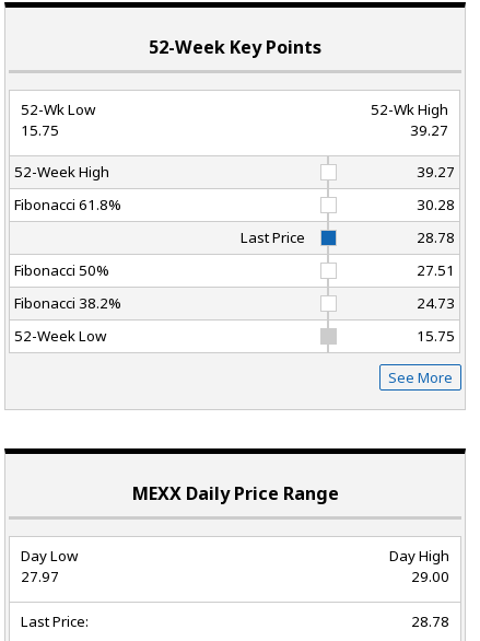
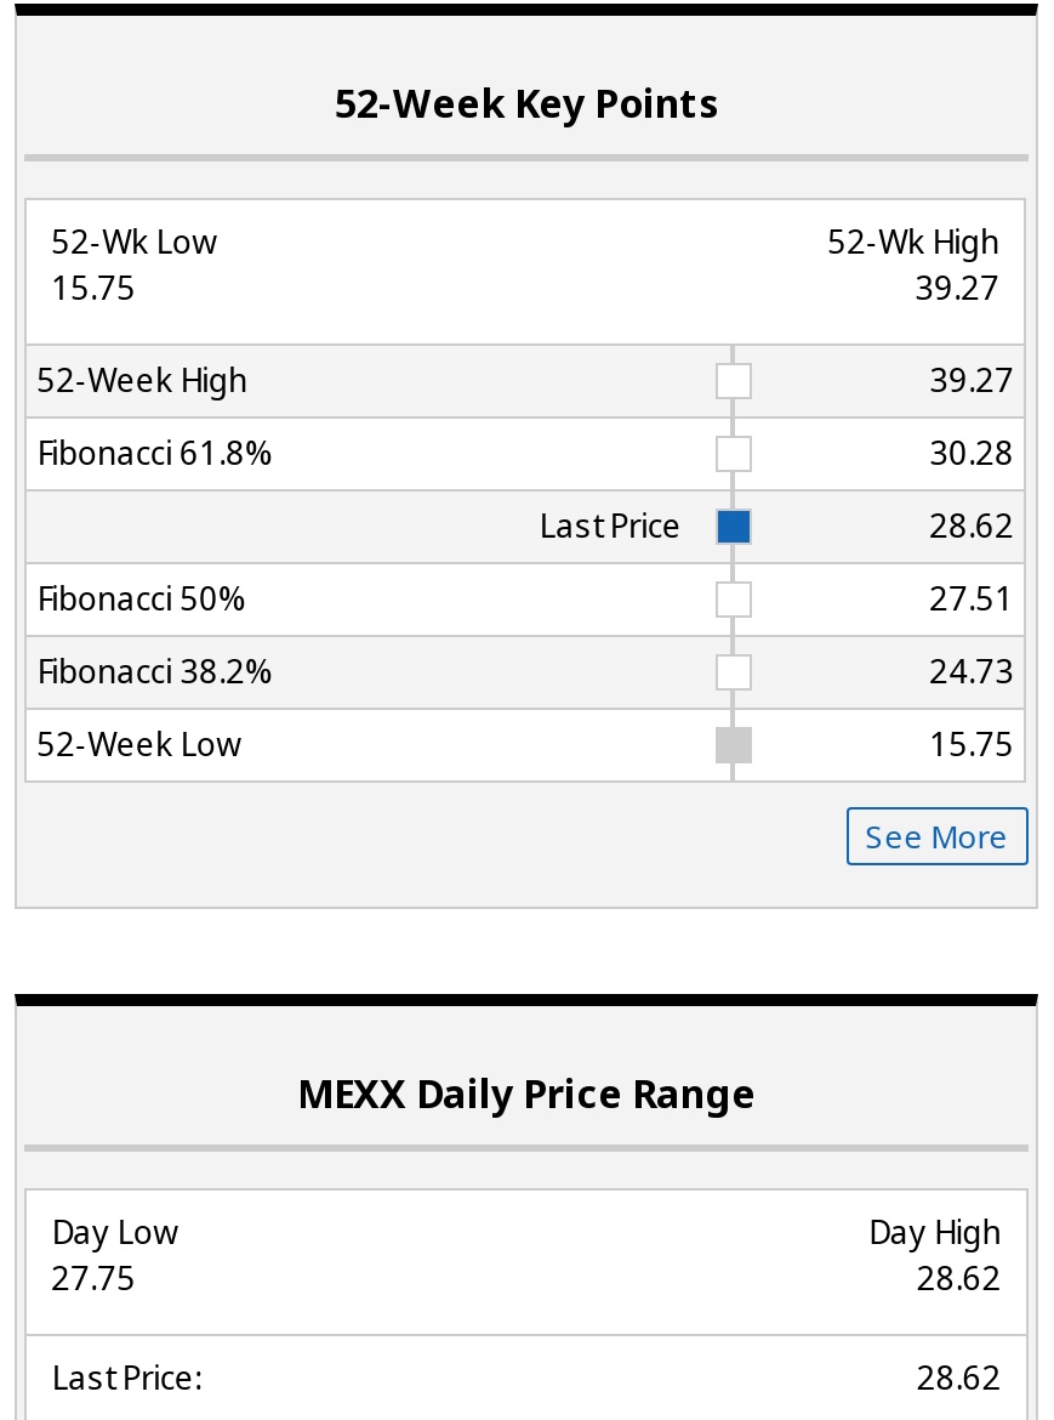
- 28.78
+ 28.62

- 27.97
+ 27.75

- 29.00
+ 28.62

- 28.78
+ 28.62
